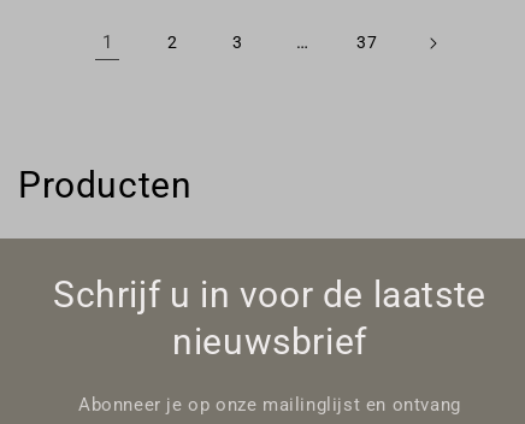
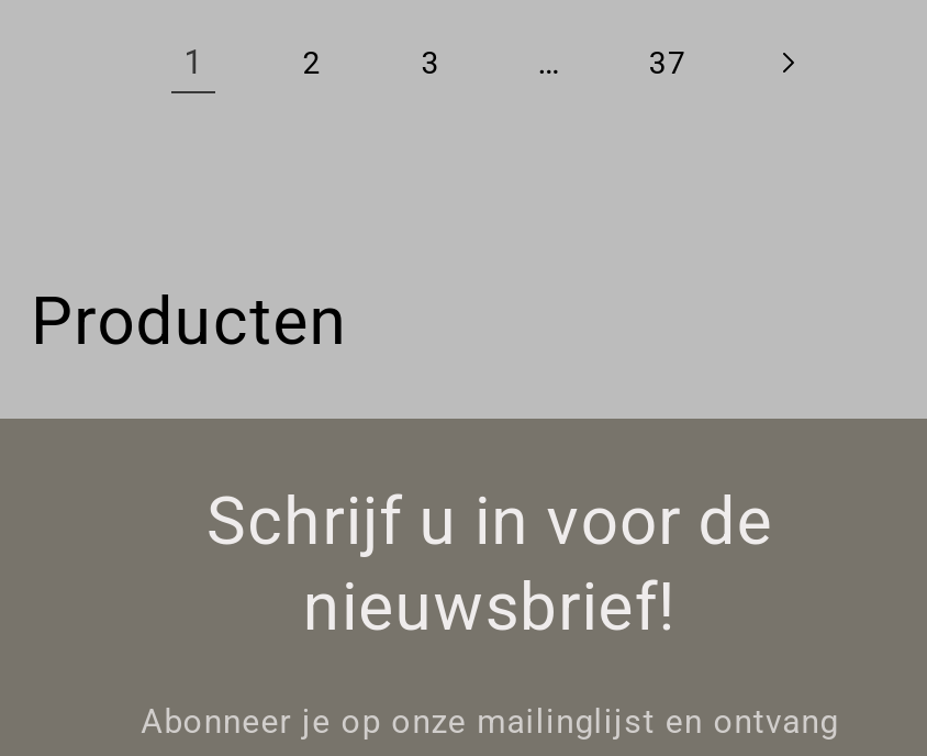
- Schrijf u in voor de laatste
- nieuwsbrief
+ Schrijf u in voor de
+ nieuwsbrief!
